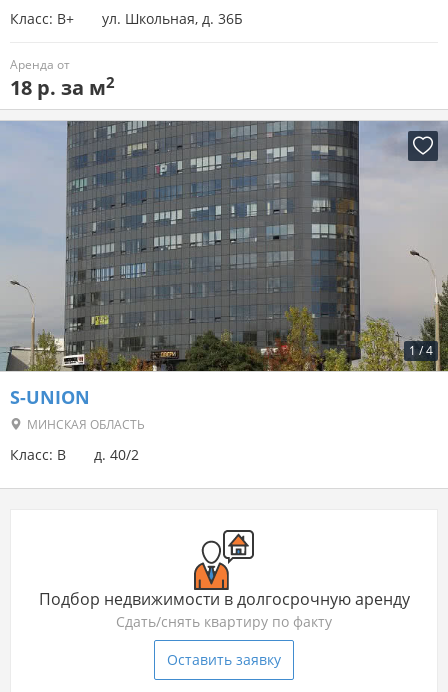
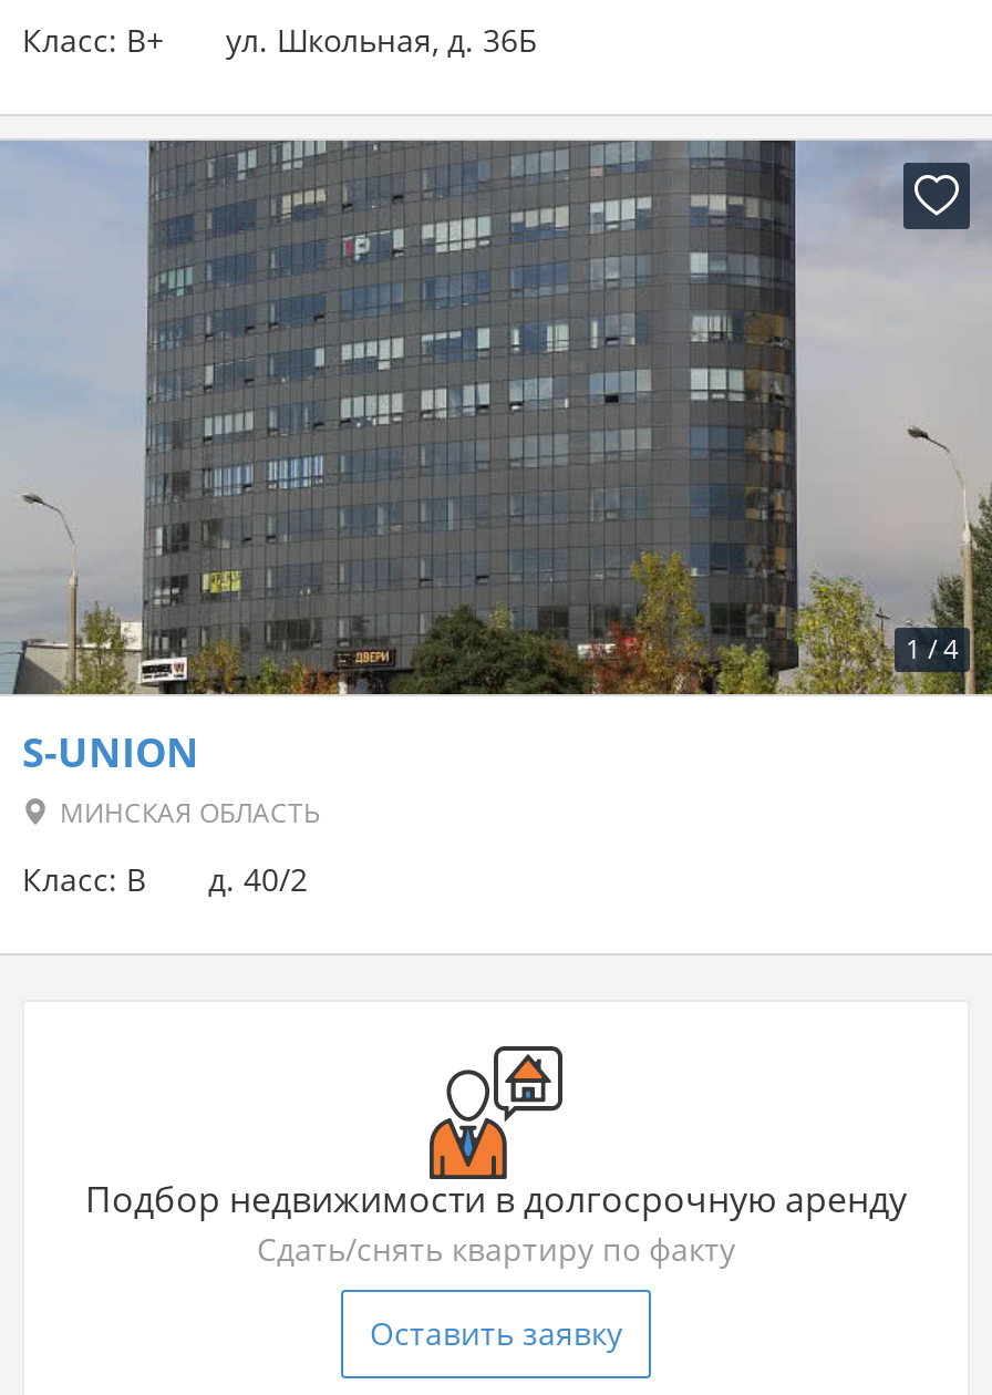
- Аренда от
- 18 р. за м2
